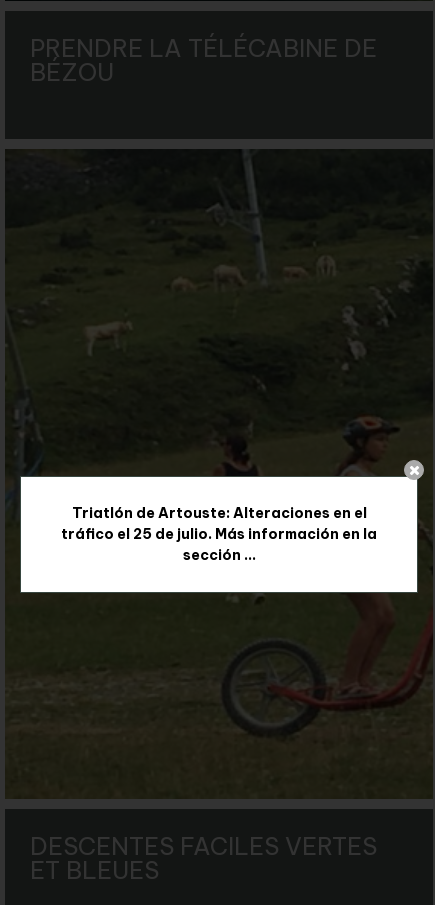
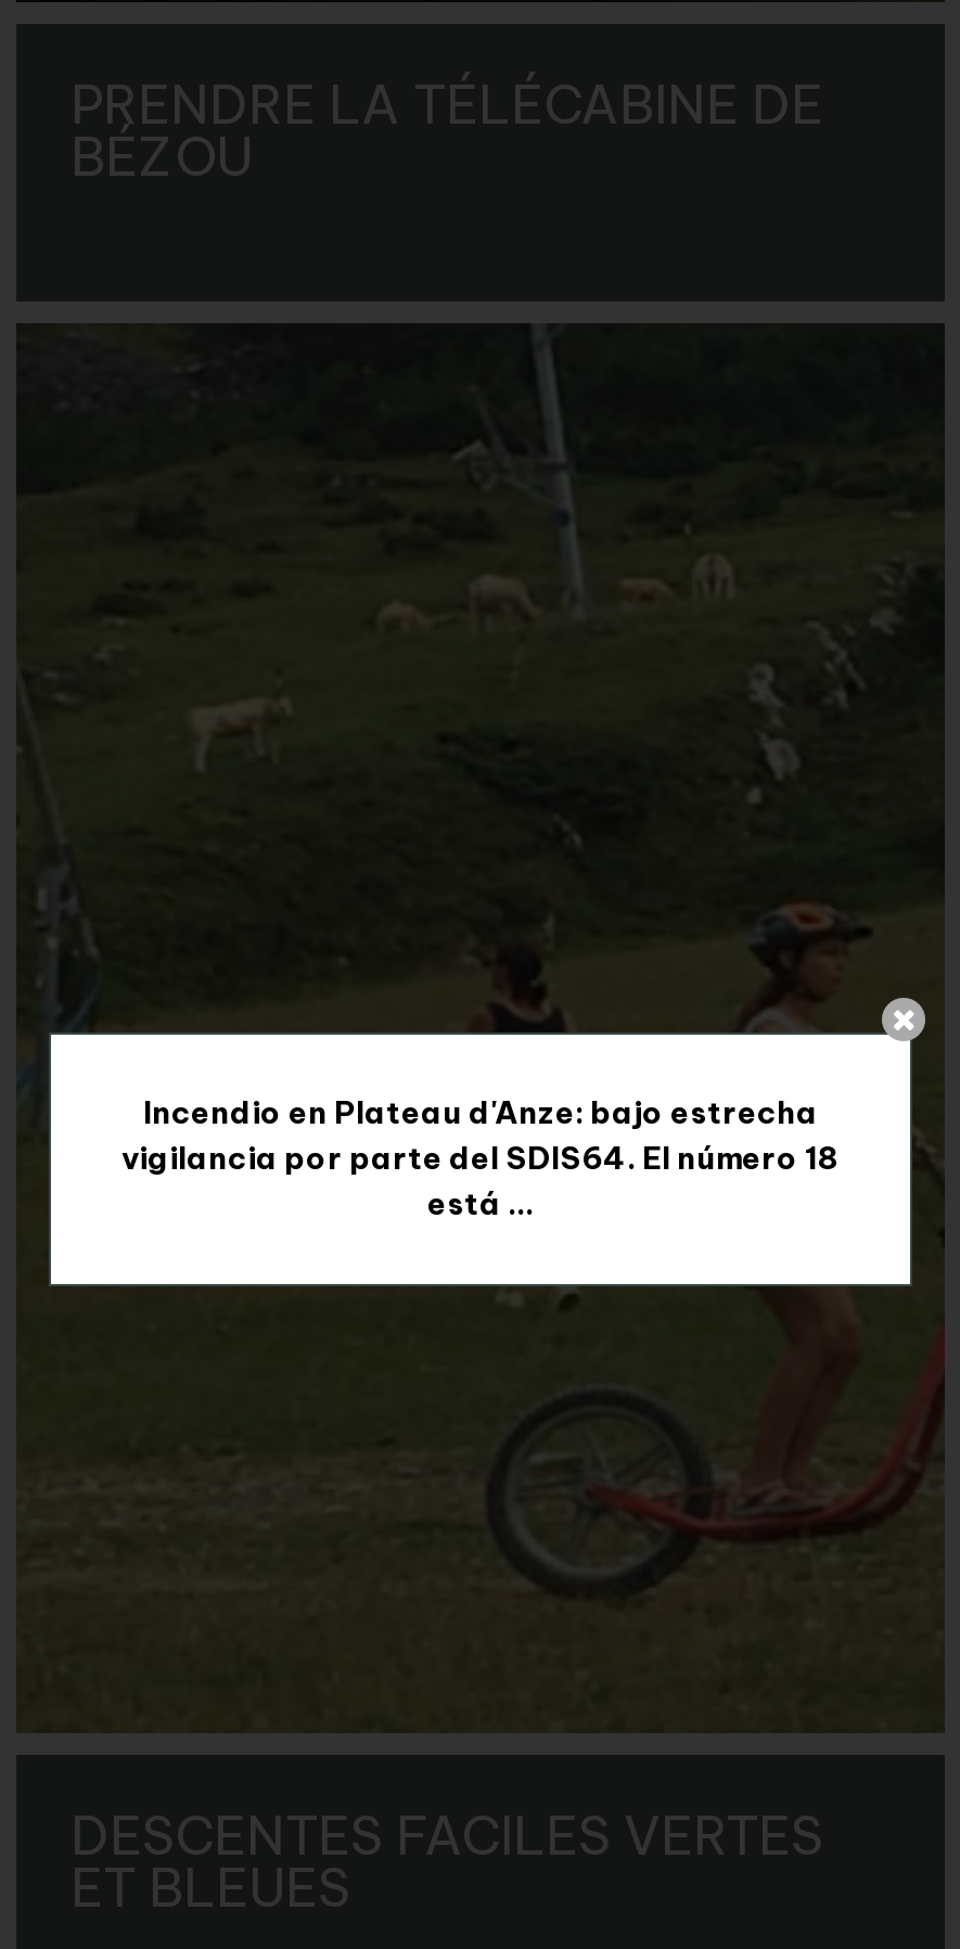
- Triatlón de Artouste: Alteraciones en el
- tráfico el 25 de julio. Más información en la
- sección ...
+ Incendio en Plateau d'Anze: bajo estrecha
+ vigilancia por parte del SDIS64. El número 18
+ está ...
